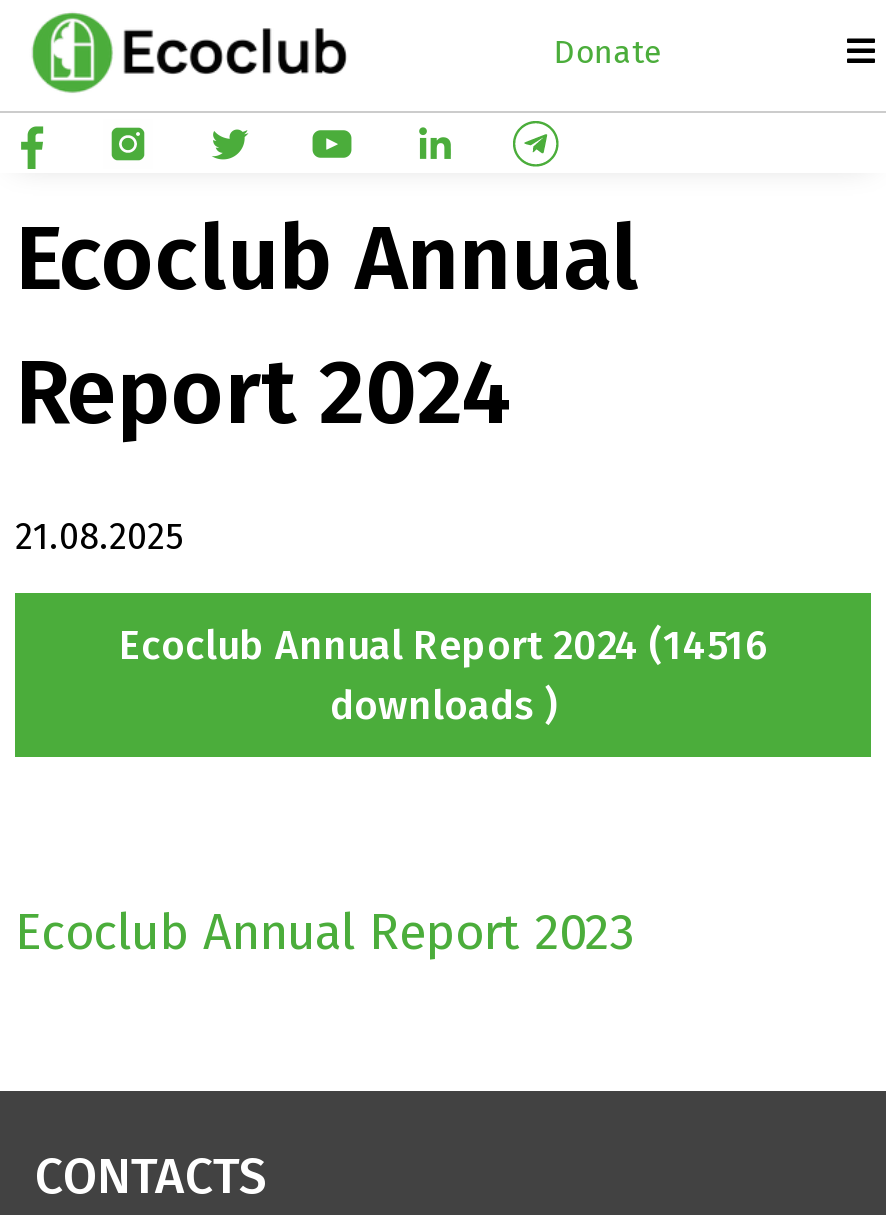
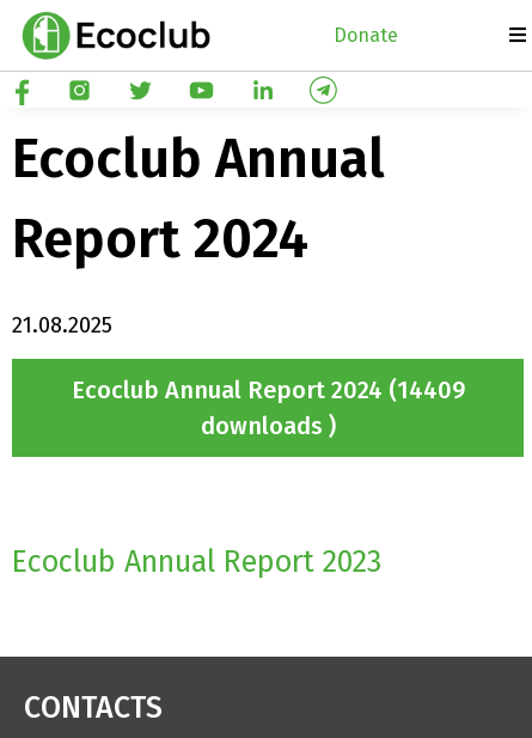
- Ecoclub Annual Report 2024 (14516
+ Ecoclub Annual Report 2024 (14409
